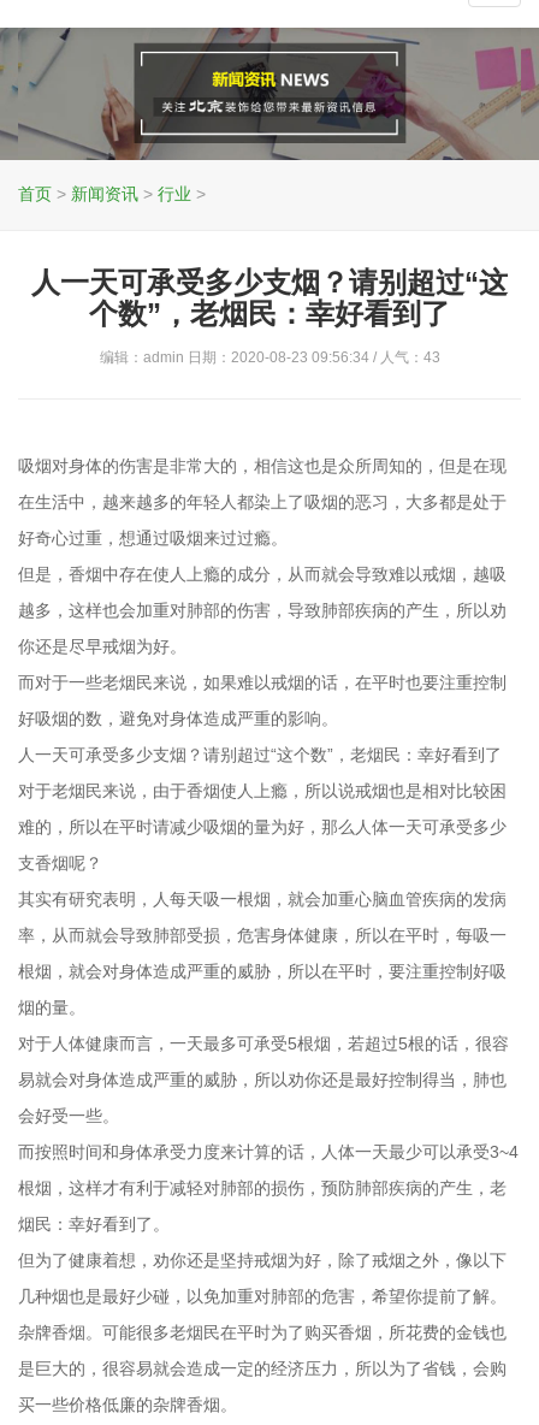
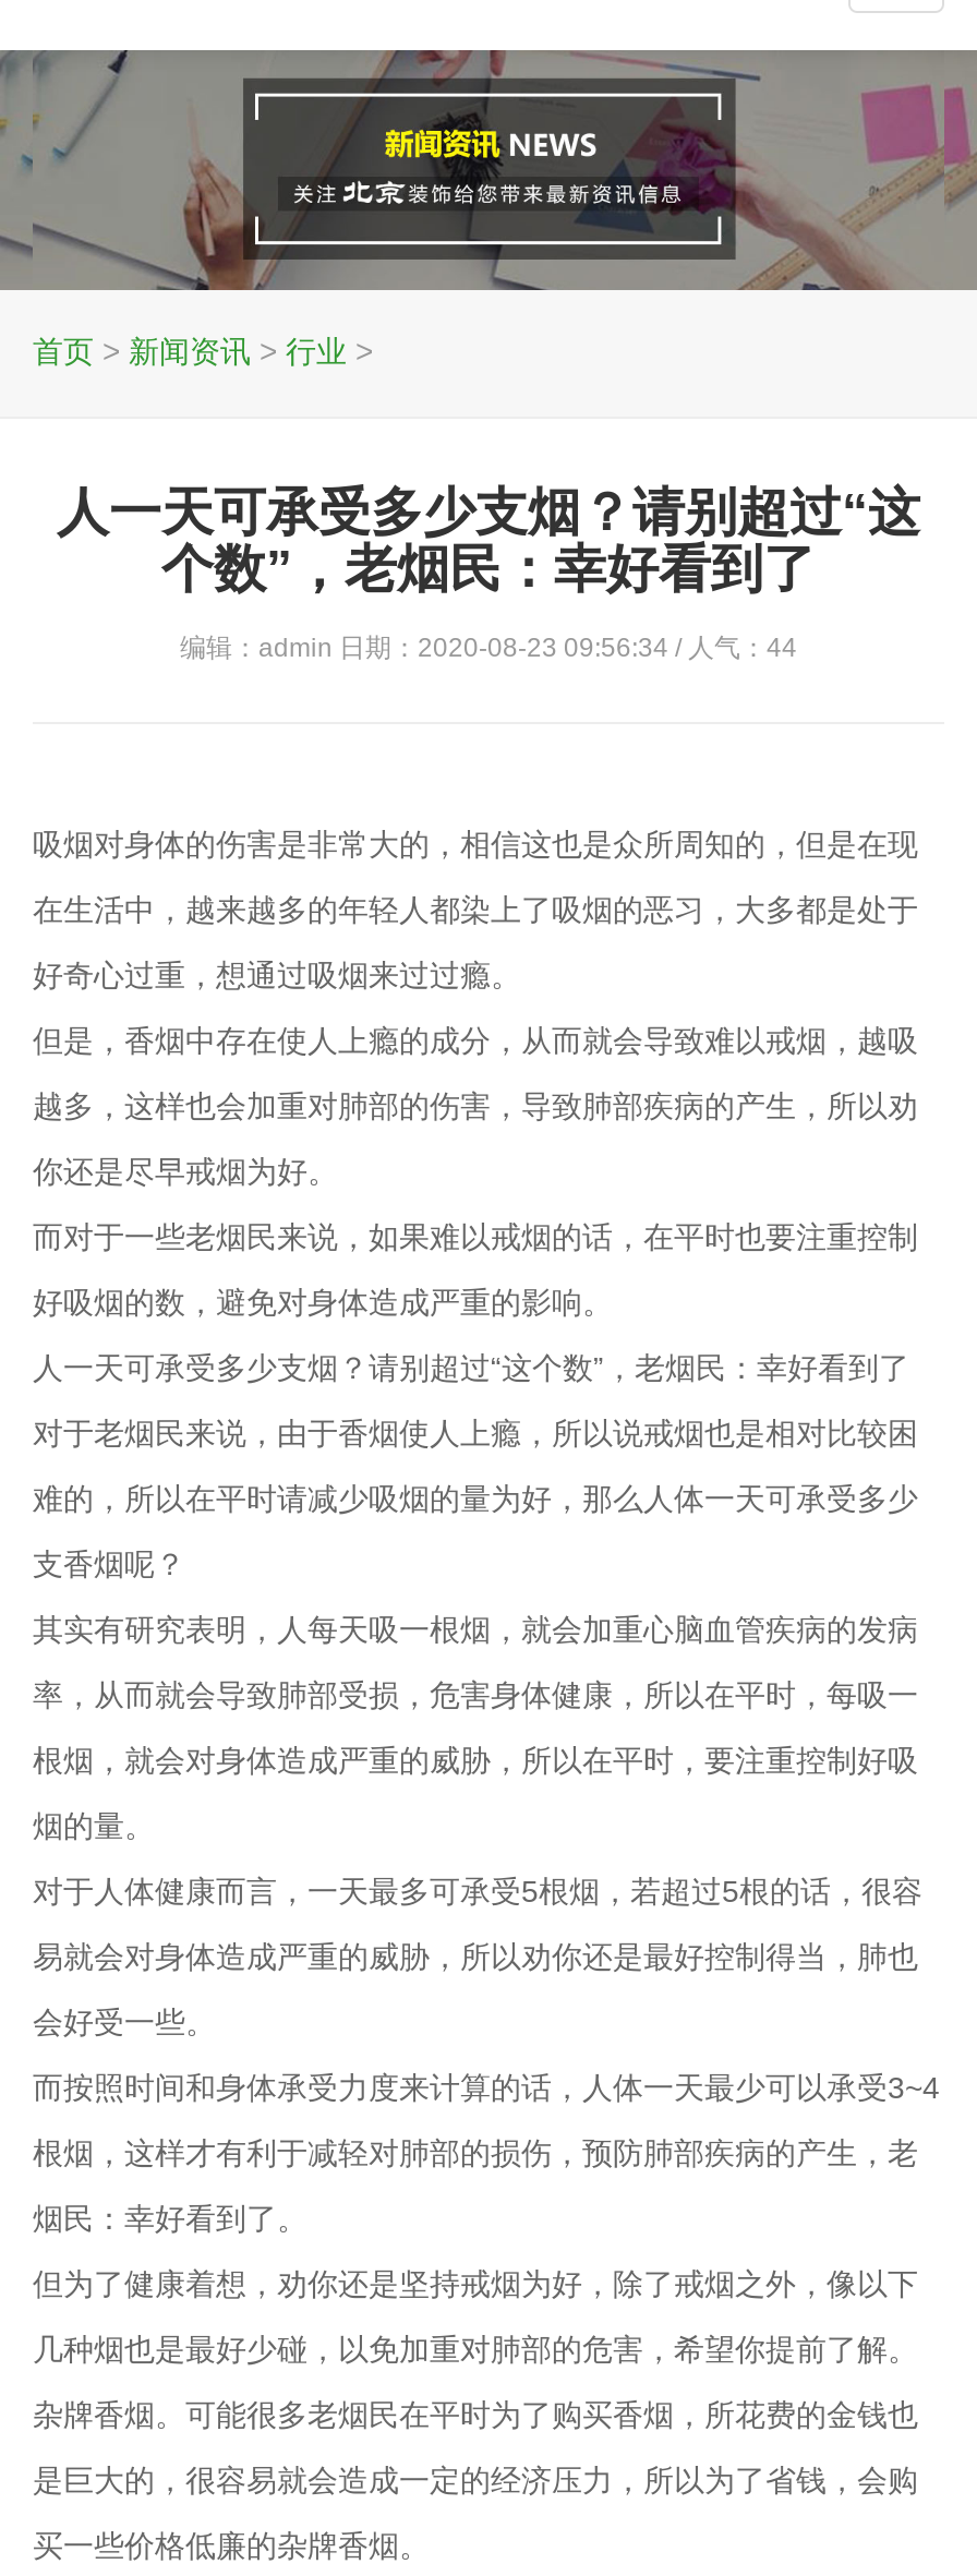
- 编辑：admin 日期：2020-08-23 09:56:34 / 人气：43
+ 编辑：admin 日期：2020-08-23 09:56:34 / 人气：44
